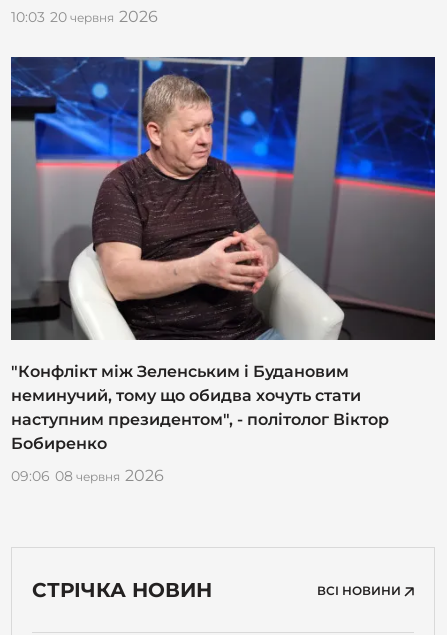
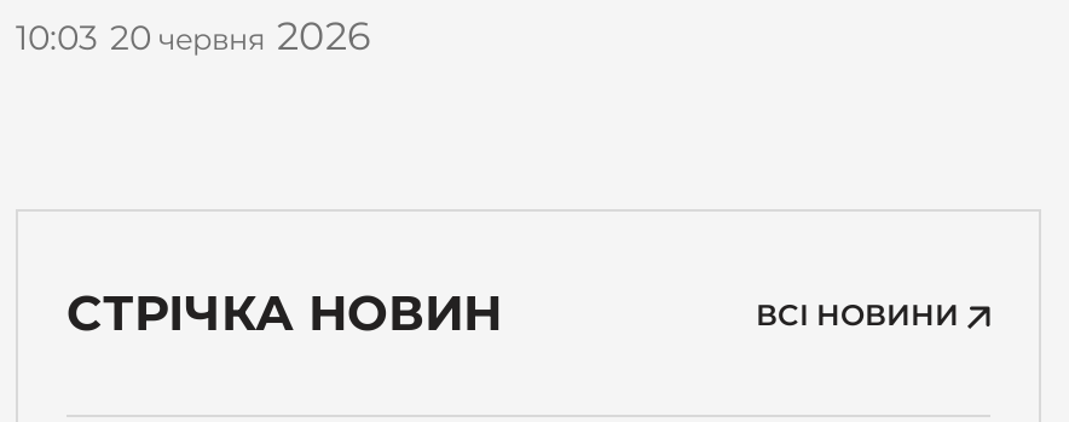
- [image]
- "Конфлікт між Зеленським і Будановим
- неминучий, тому що обидва хочуть стати
- наступним президентом", - політолог Віктор
- Бобиренко
- 09:06 08 червня 2026
